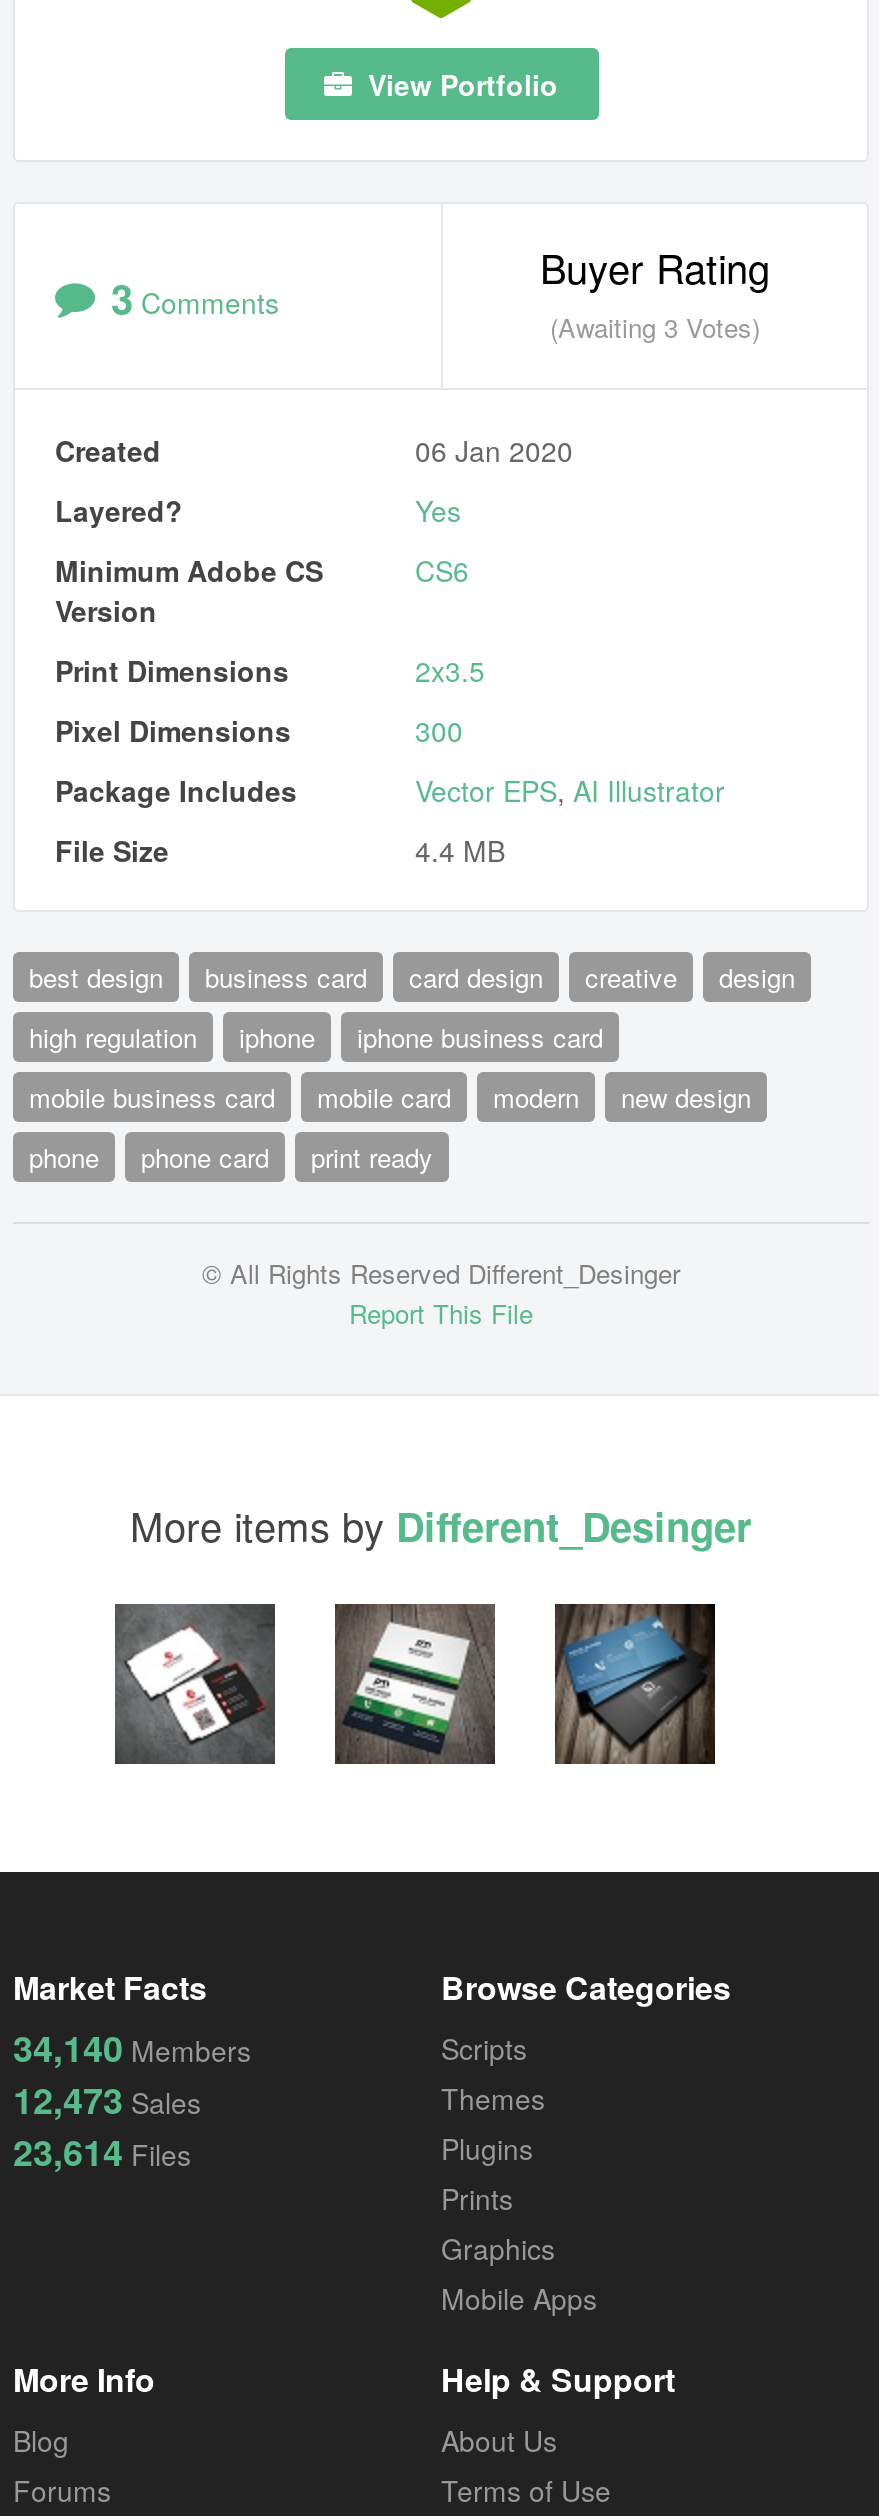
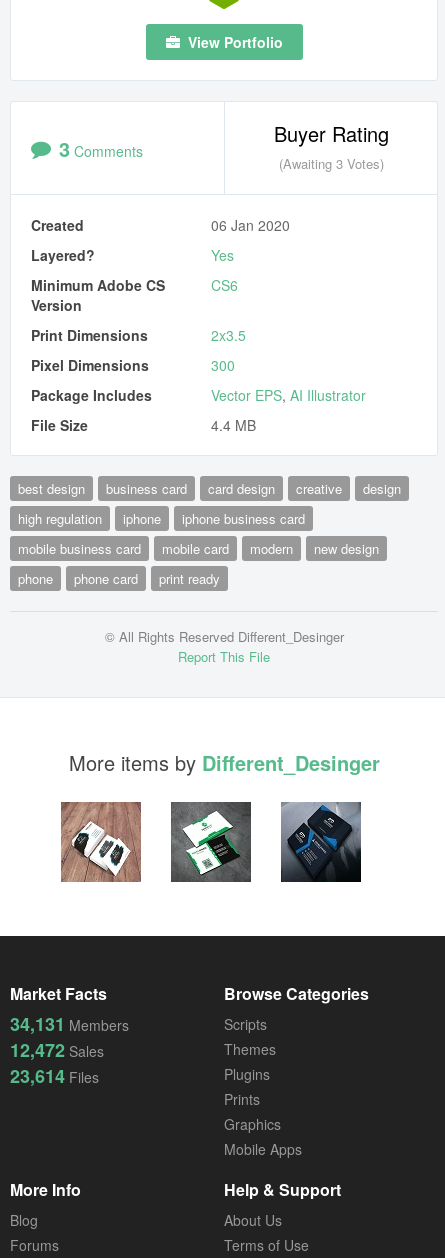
- [image]
+ [image]

- [image]
+ [image]

- [image]
+ [image]

- 34,140 Members
+ 34,131 Members

- 12,473 Sales
+ 12,472 Sales
